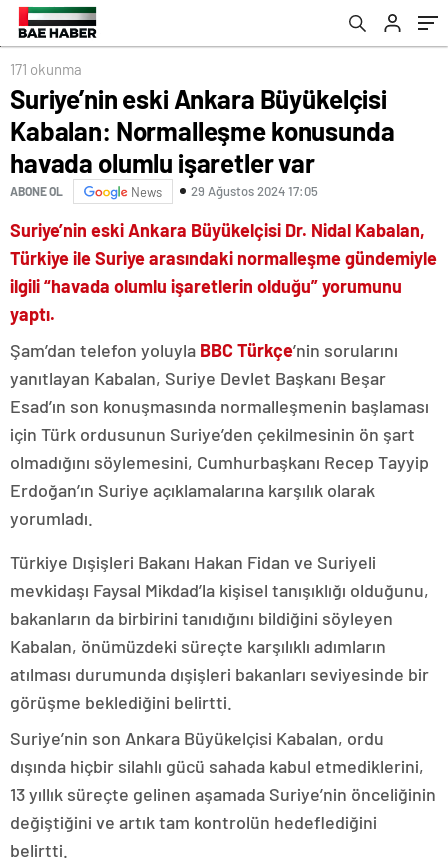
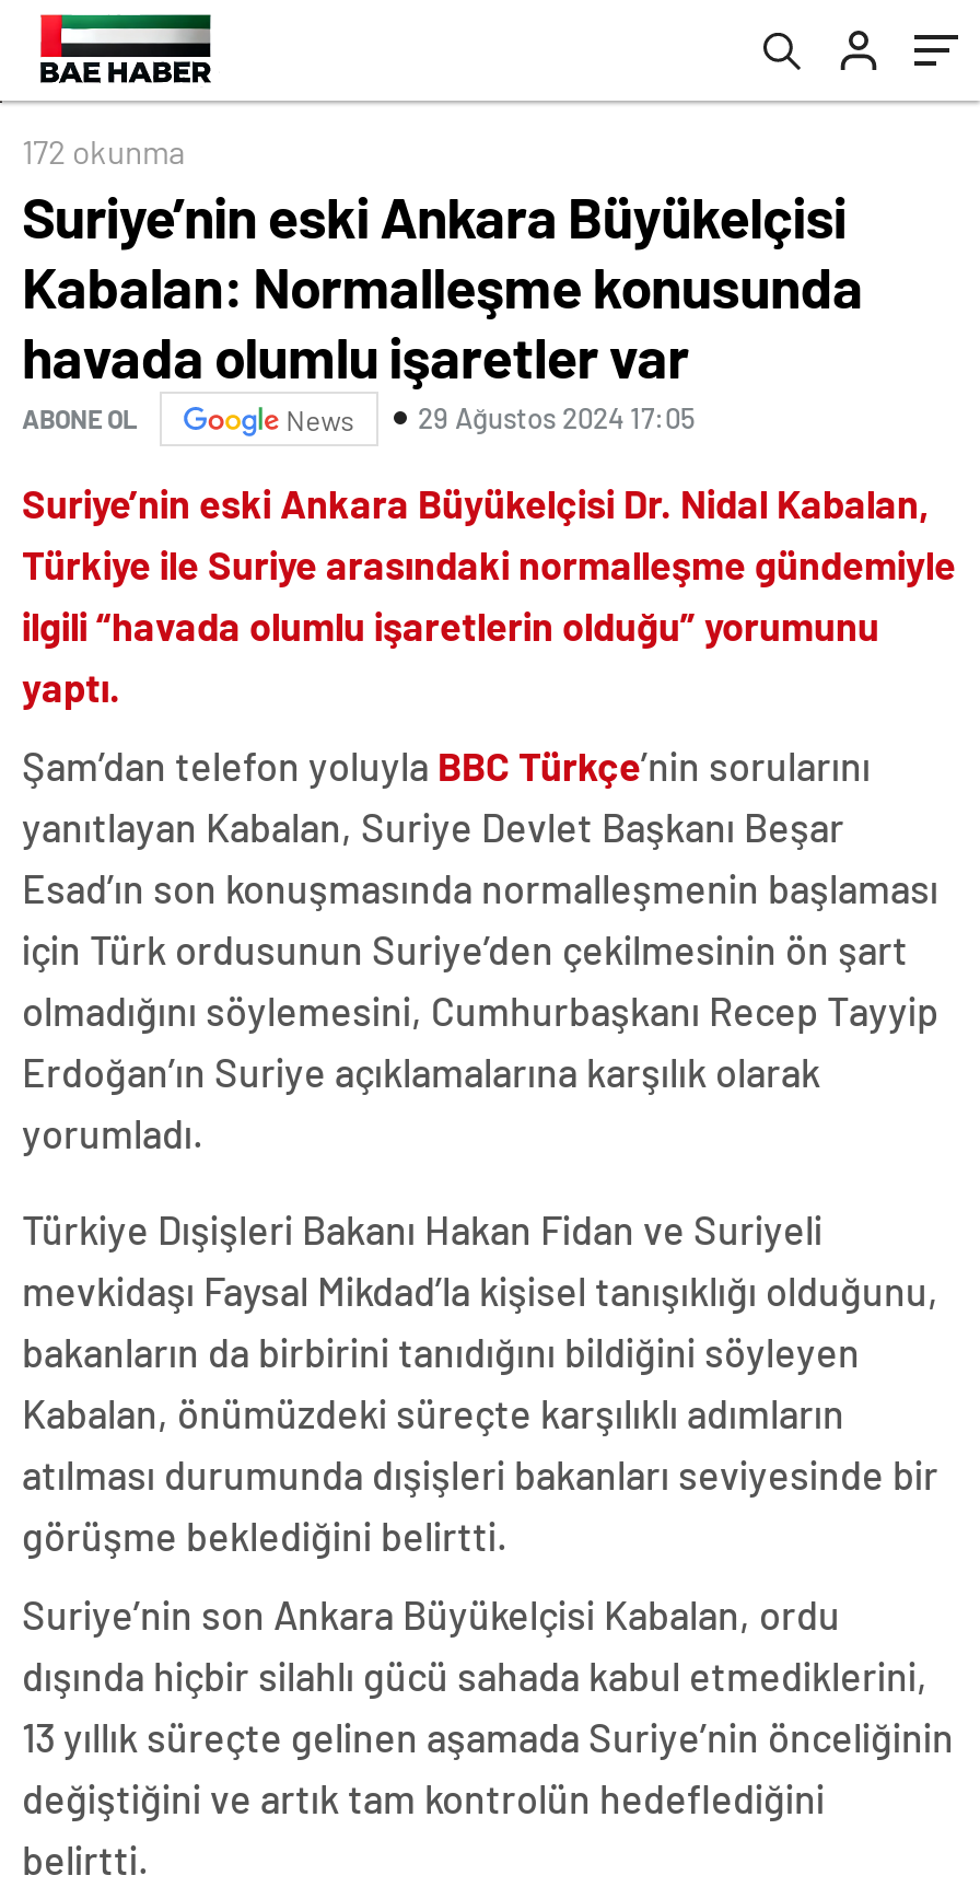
- 171 okunma
+ 172 okunma
